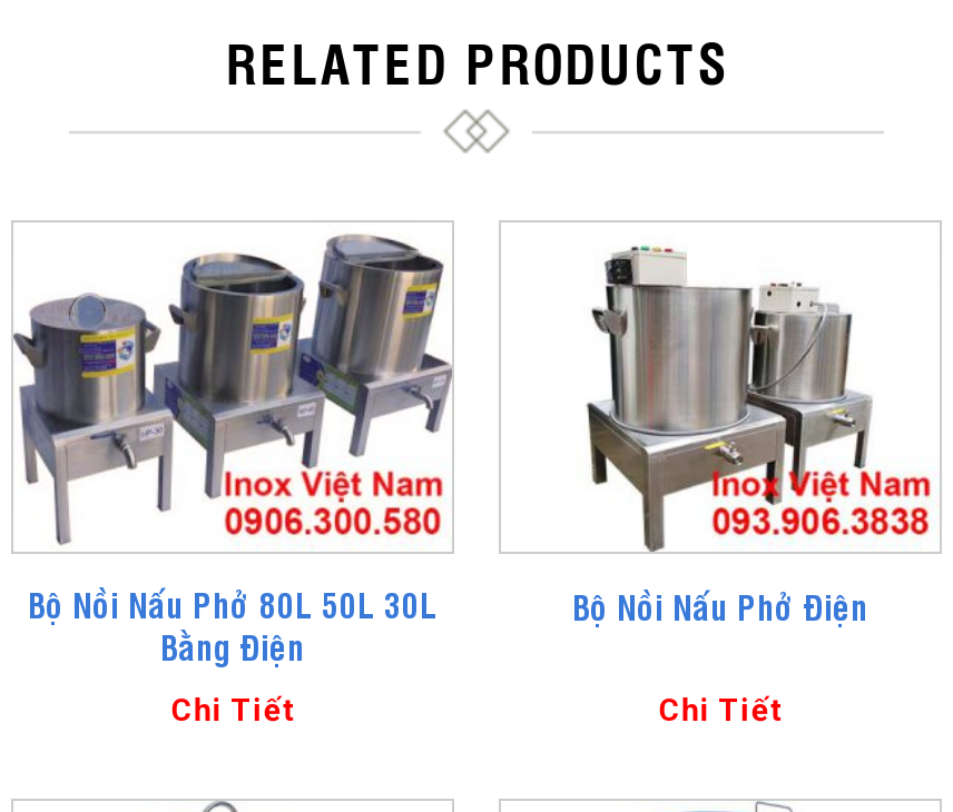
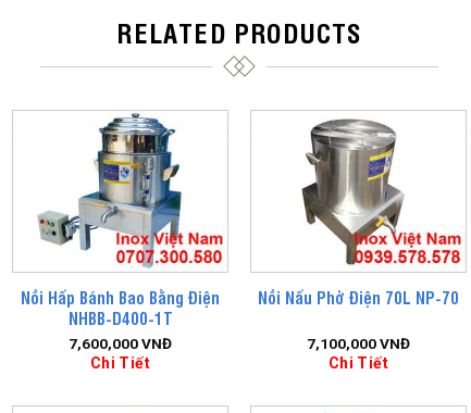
- [image]
- Bộ Nồi Nấu Phở 80L 50L 30L
- Bằng Điện
+ [image]
+ Nồi Hấp Bánh Bao Bằng Điện
+ NHBB-D400-1T
+ 7,600,000 VNĐ

- [image]
- Bộ Nồi Nấu Phở Điện
+ [image]
+ Nồi Nấu Phở Điện 70L NP-70
+ 7,100,000 VNĐ
